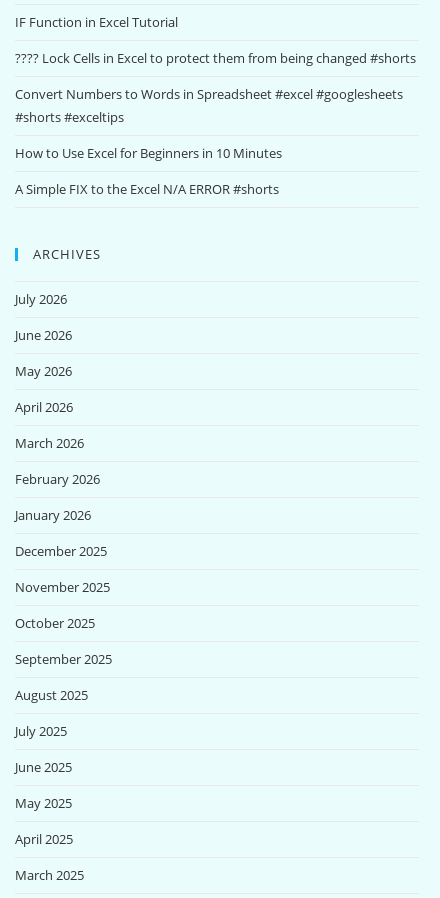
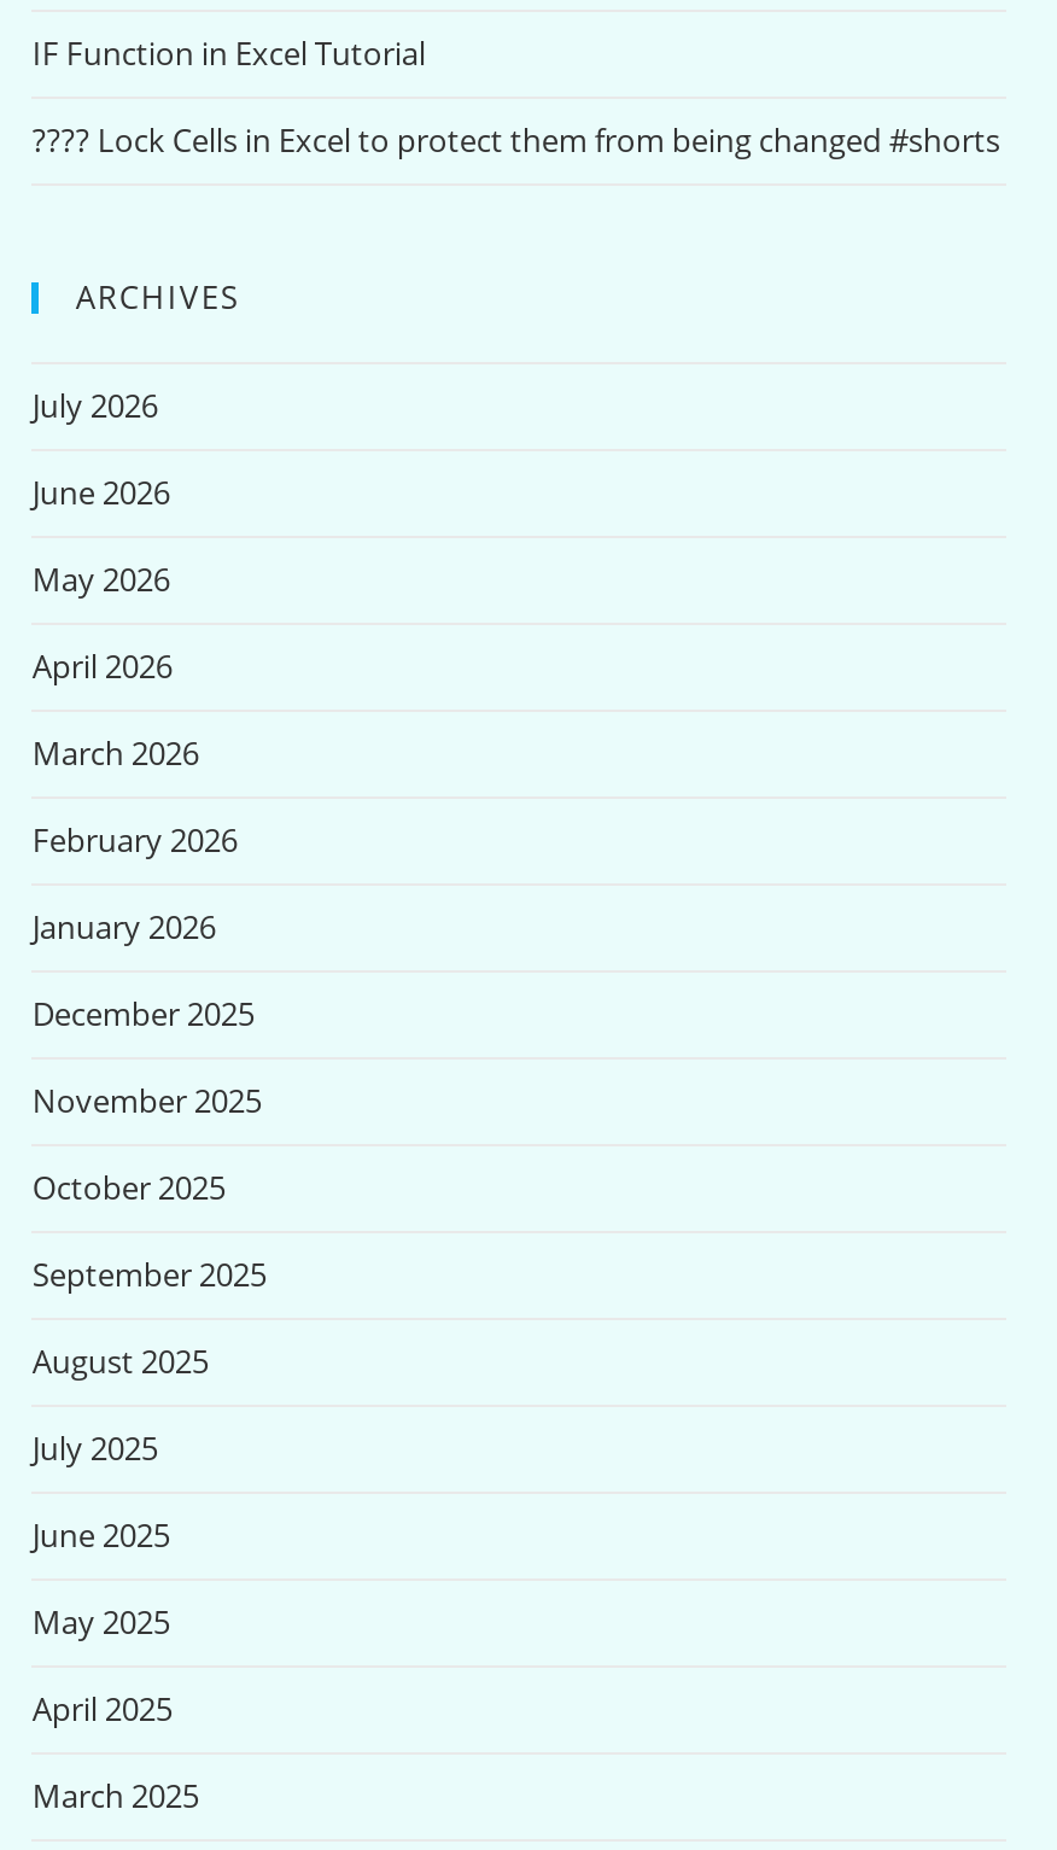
- Convert Numbers to Words in Spreadsheet #excel #googlesheets
- #shorts #exceltips
- How to Use Excel for Beginners in 10 Minutes
- A Simple FIX to the Excel N/A ERROR #shorts
